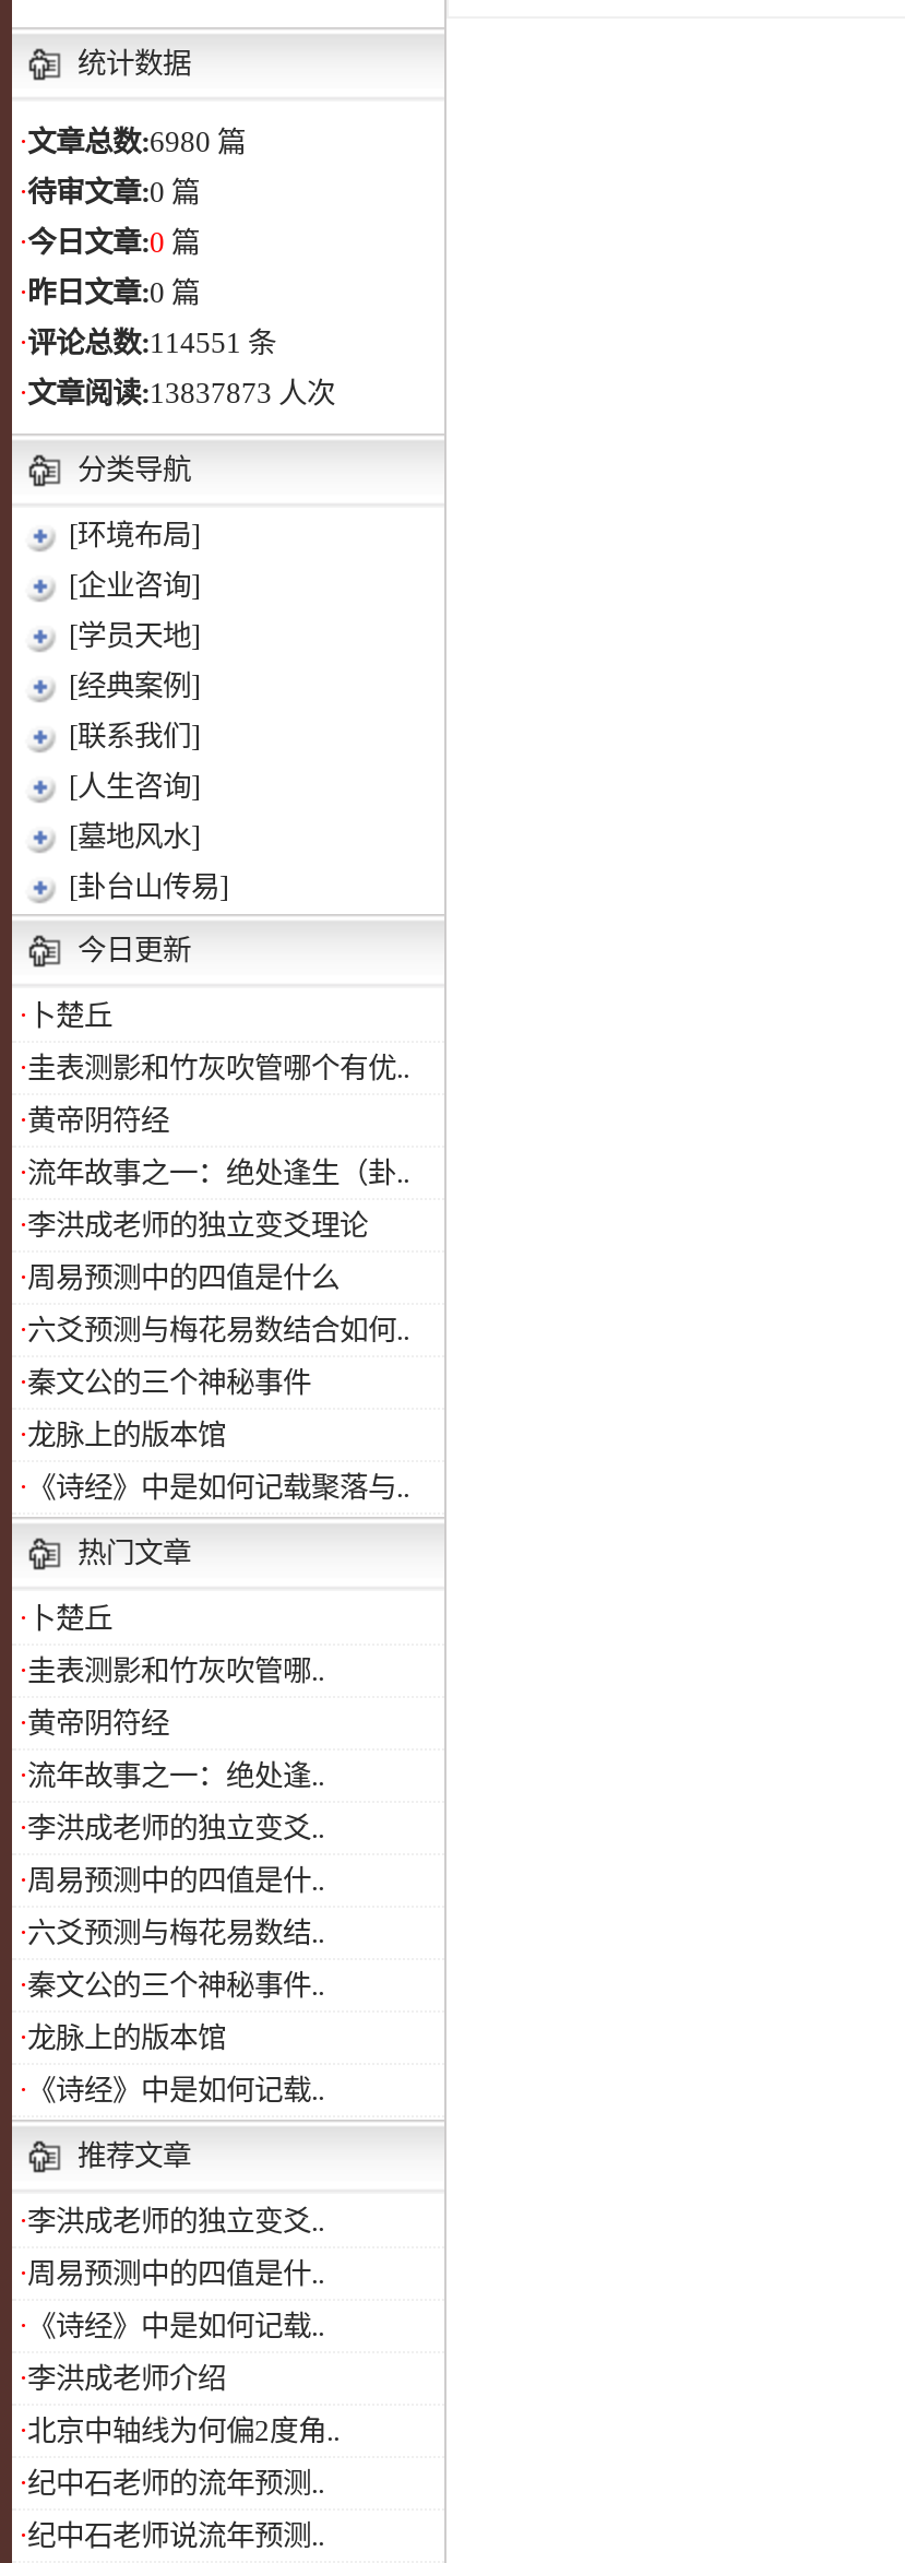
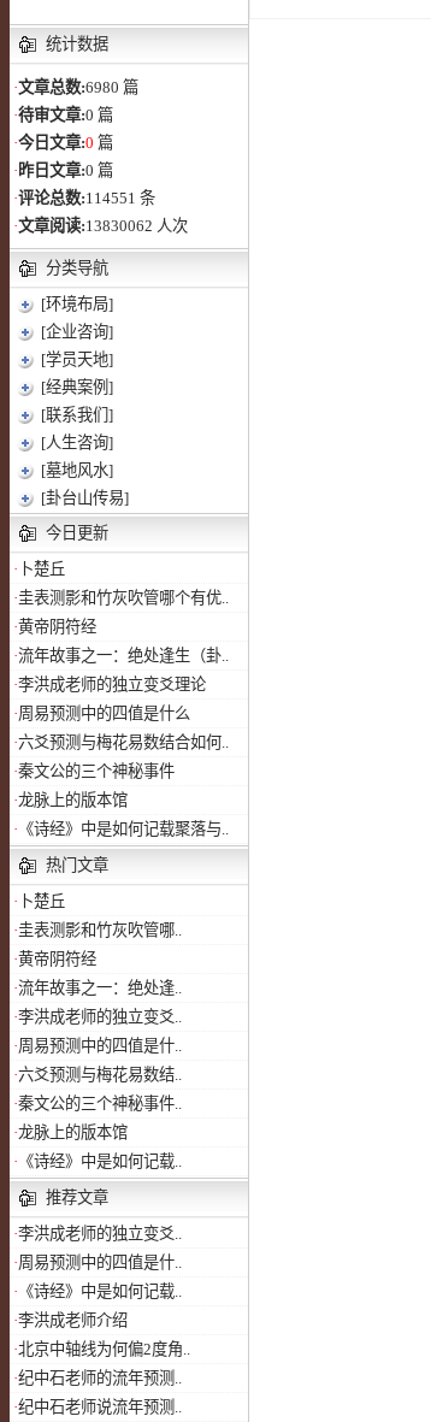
- ·文章阅读:13837873 人次
+ ·文章阅读:13830062 人次
